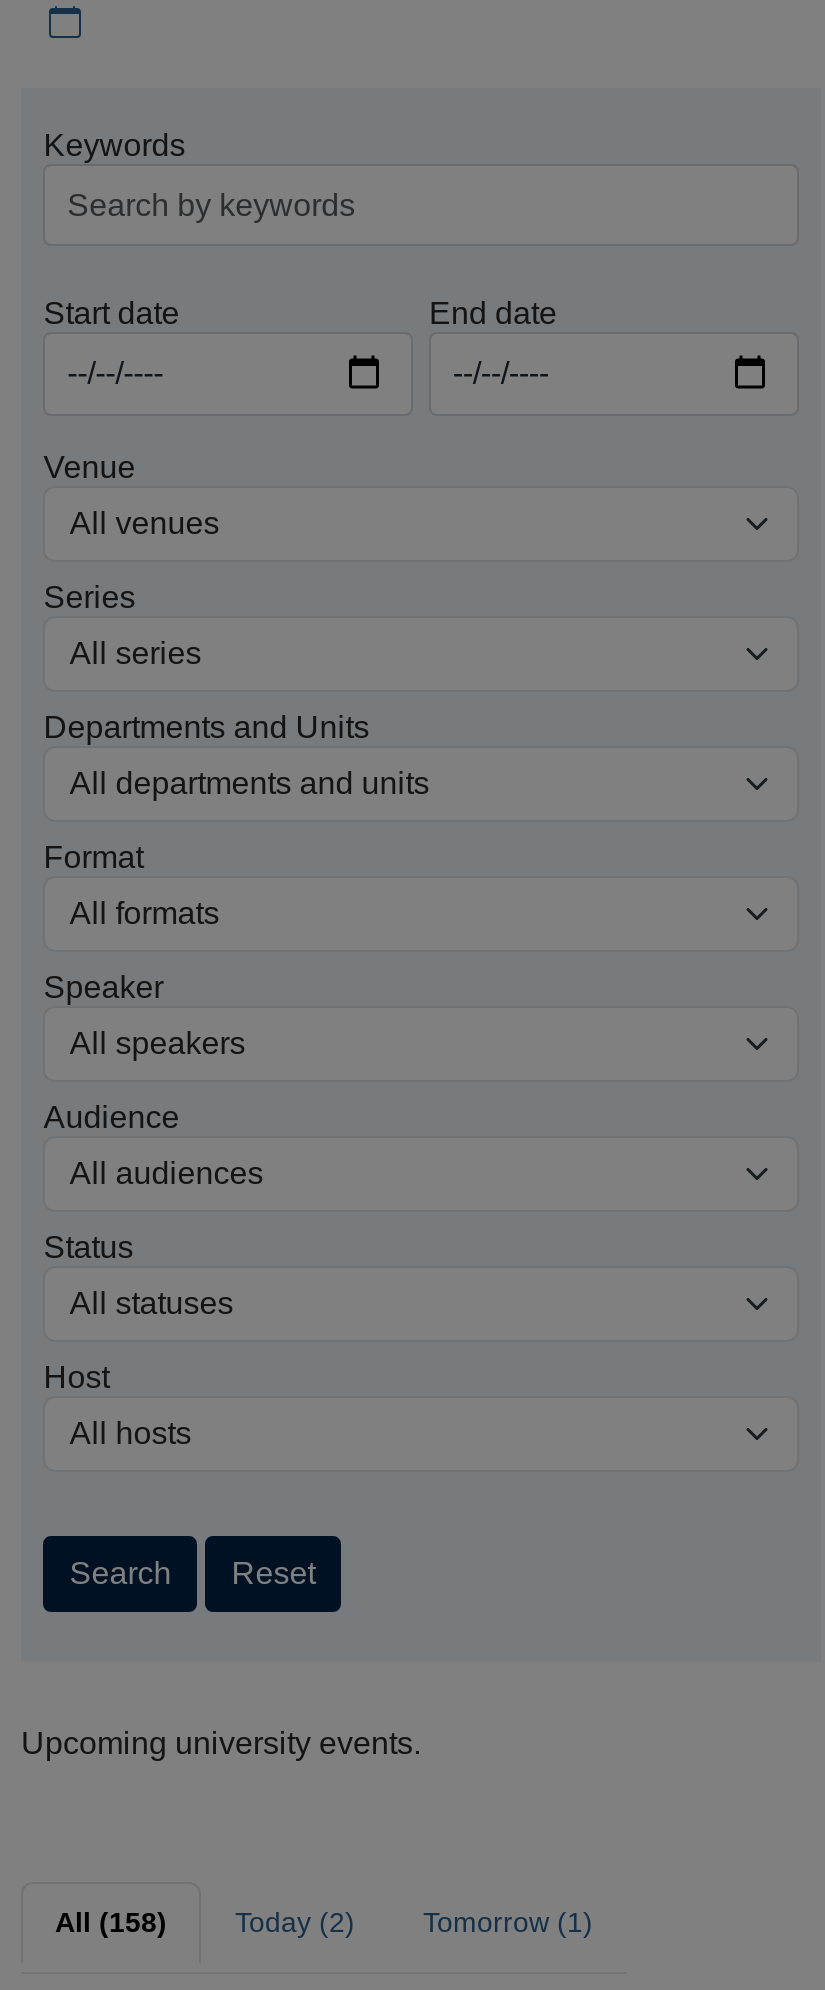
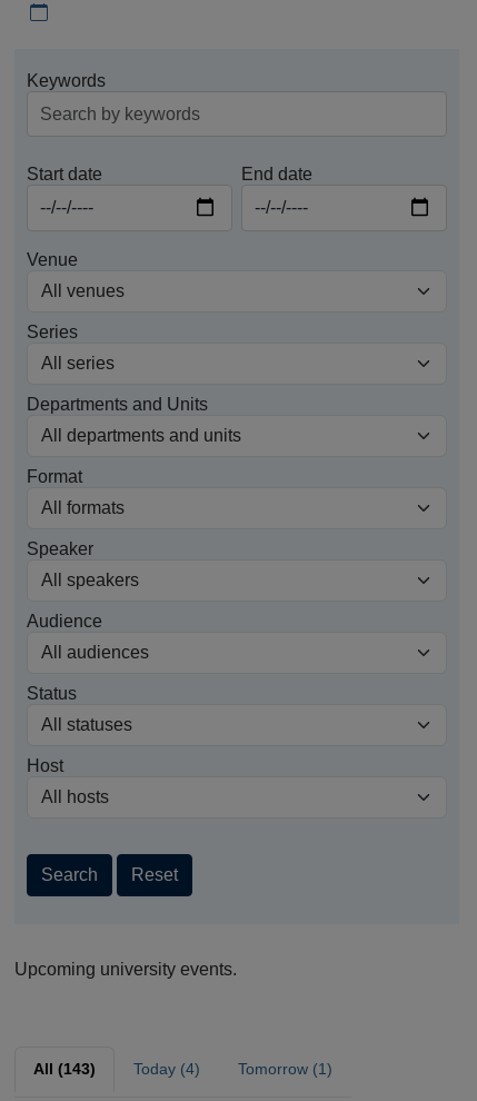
- All (158)
+ All (143)

- Today (2)
+ Today (4)
